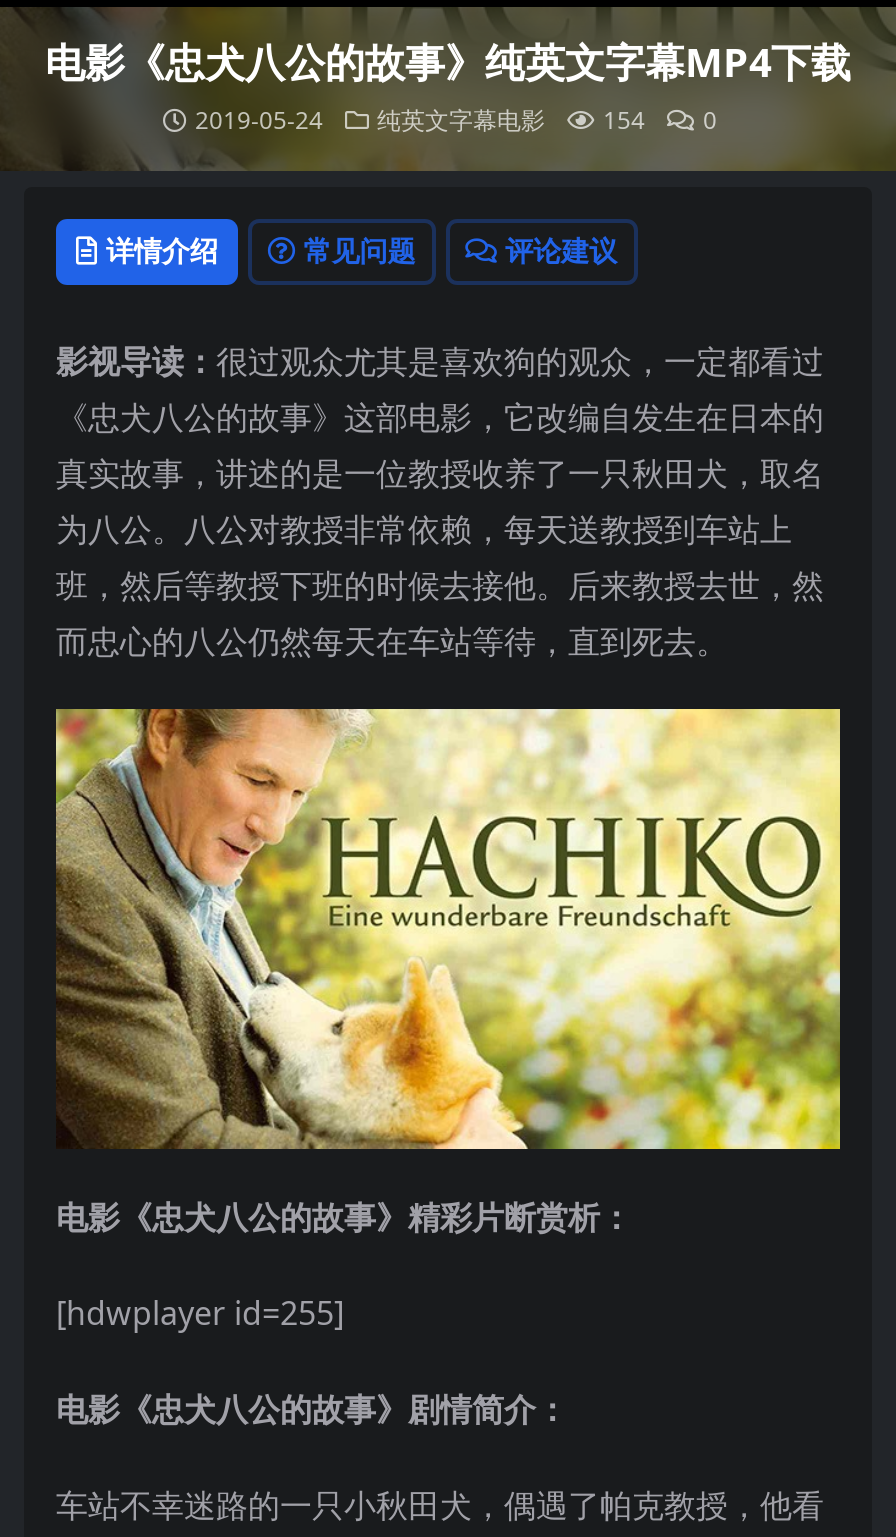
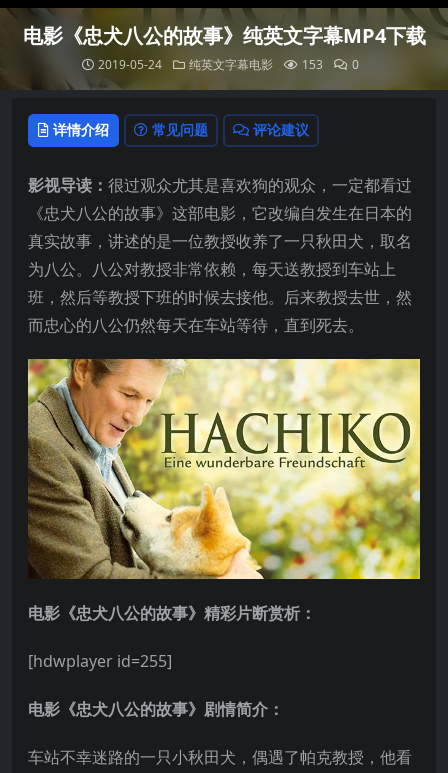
- 2019-05-24 纯英文字幕电影 154 0
+ 2019-05-24 纯英文字幕电影 153 0
